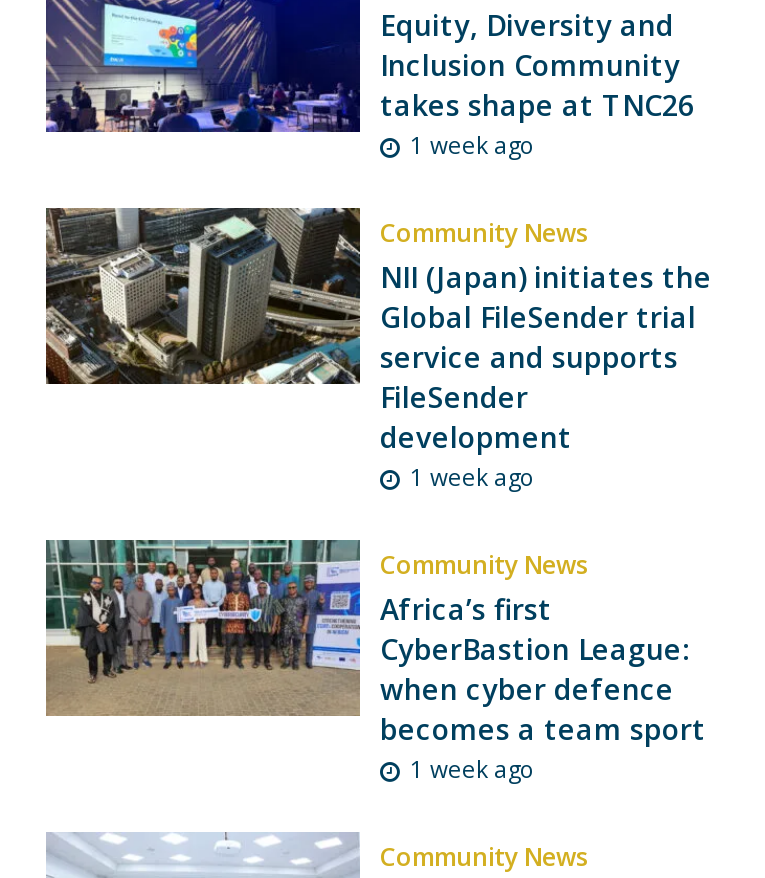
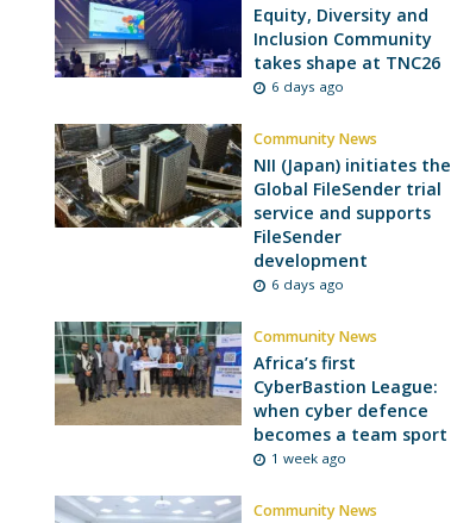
- 1 week ago
+ 6 days ago

- 1 week ago
+ 6 days ago
